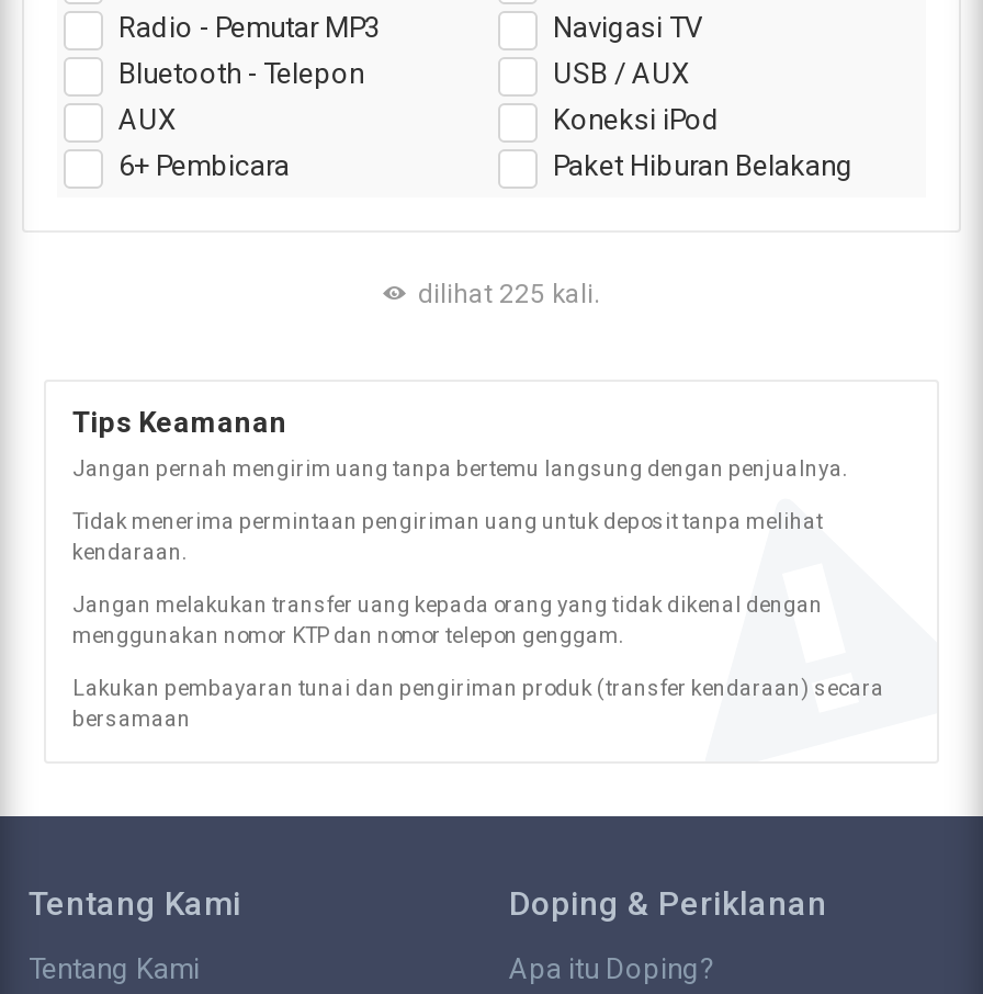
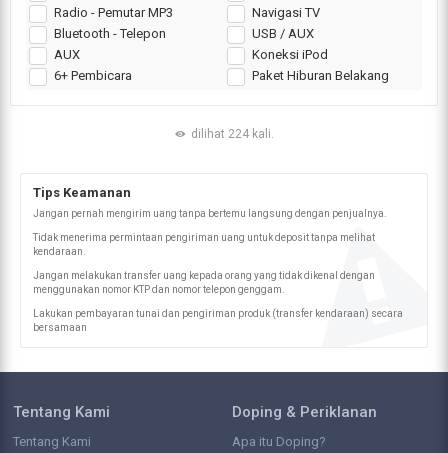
- dilihat 225 kali.
+ dilihat 224 kali.
